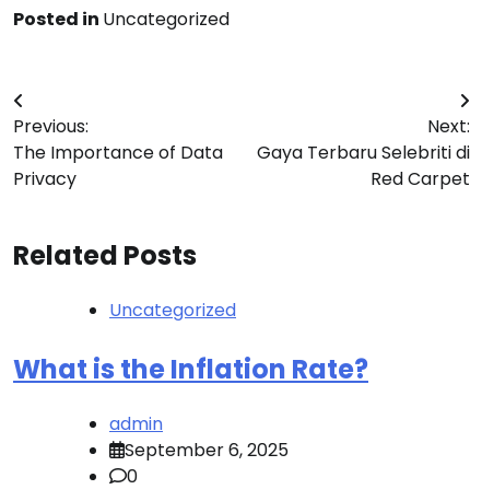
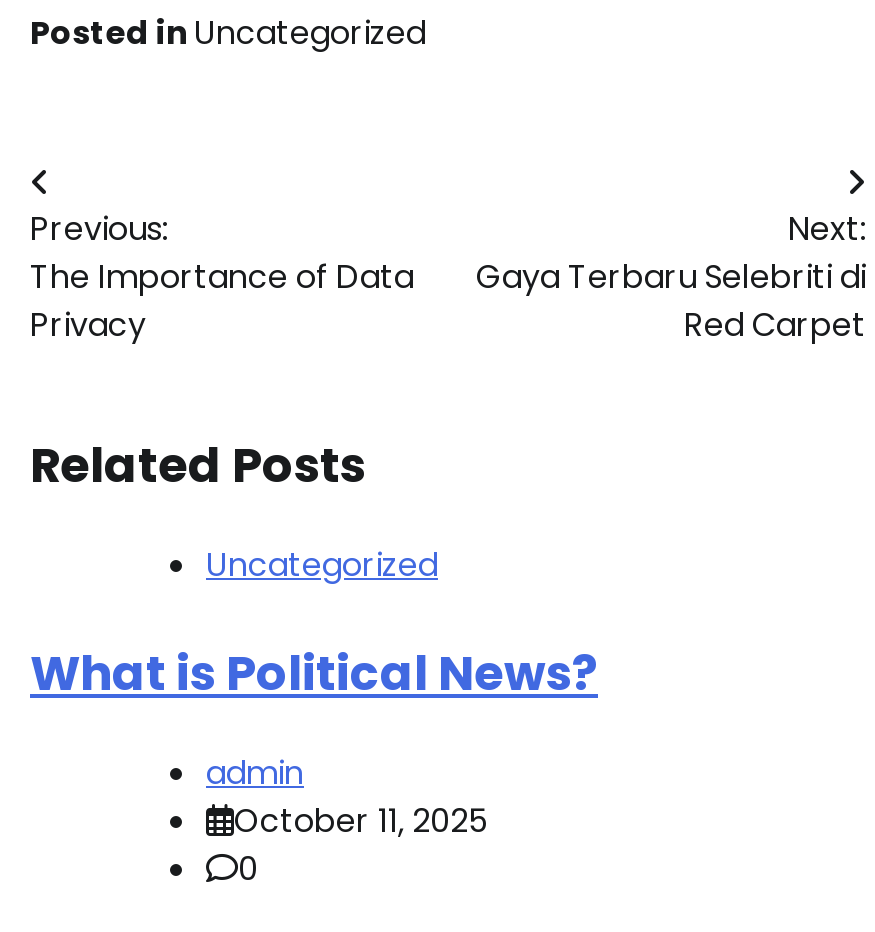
- What is the Inflation Rate?
+ What is Political News?

- September 6, 2025
+ October 11, 2025
